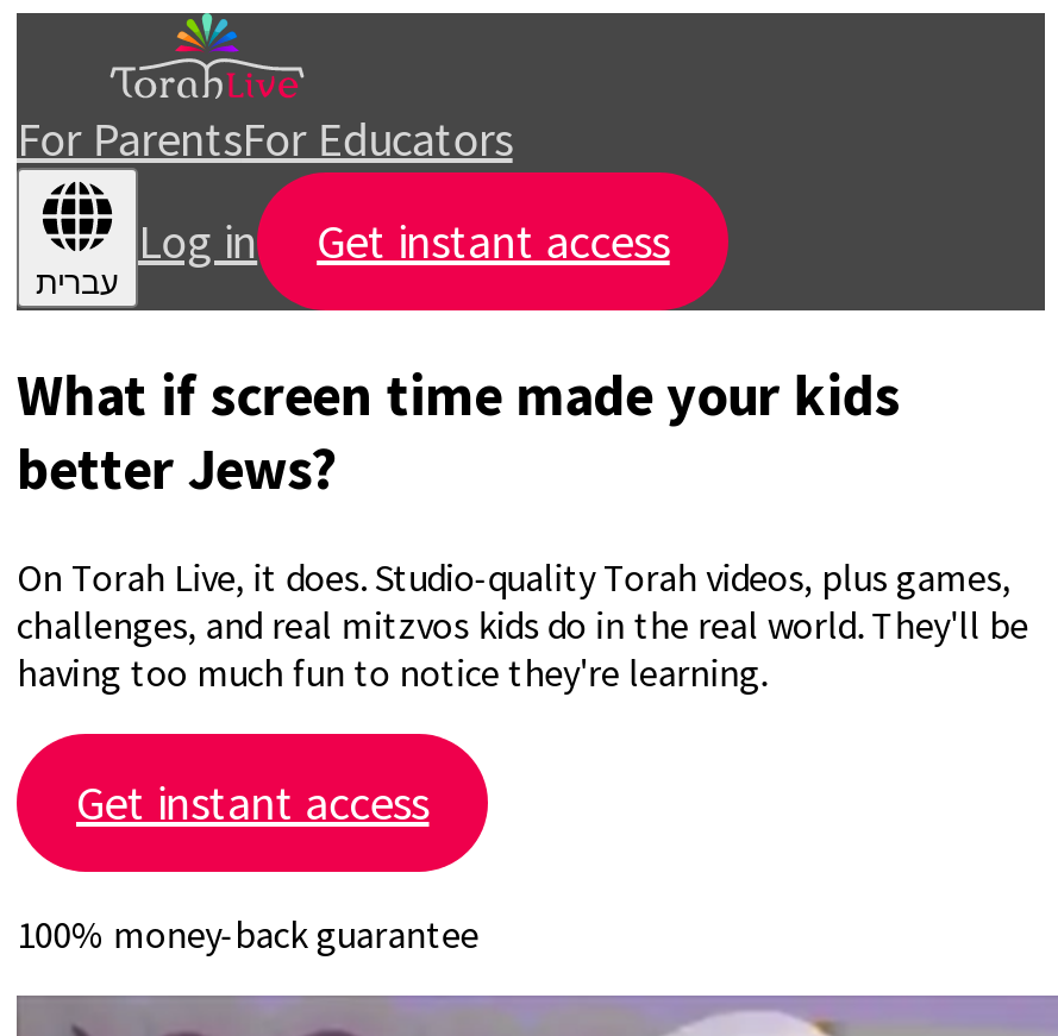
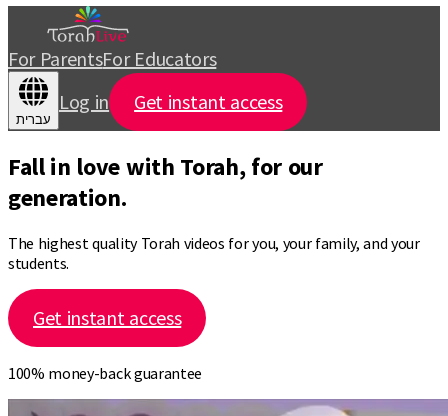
- What if screen time made your kids
- better Jews?
+ Fall in love with Torah, for our
+ generation.

- On Torah Live, it does. Studio-quality Torah videos, plus games,
- challenges, and real mitzvos kids do in the real world. They'll be
- having too much fun to notice they're learning.
+ The highest quality Torah videos foryou, your family, and your
+ students.
